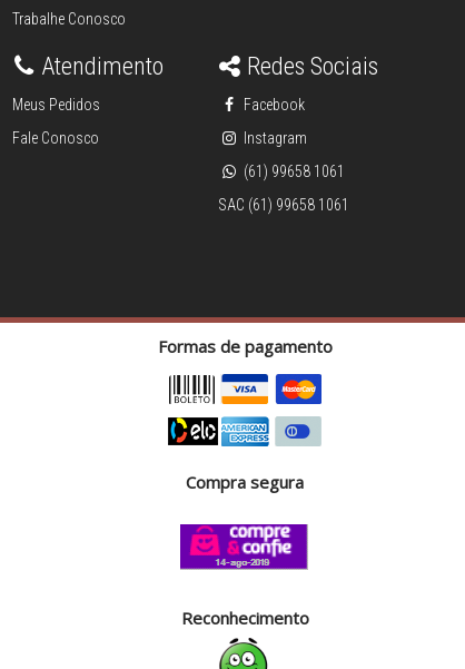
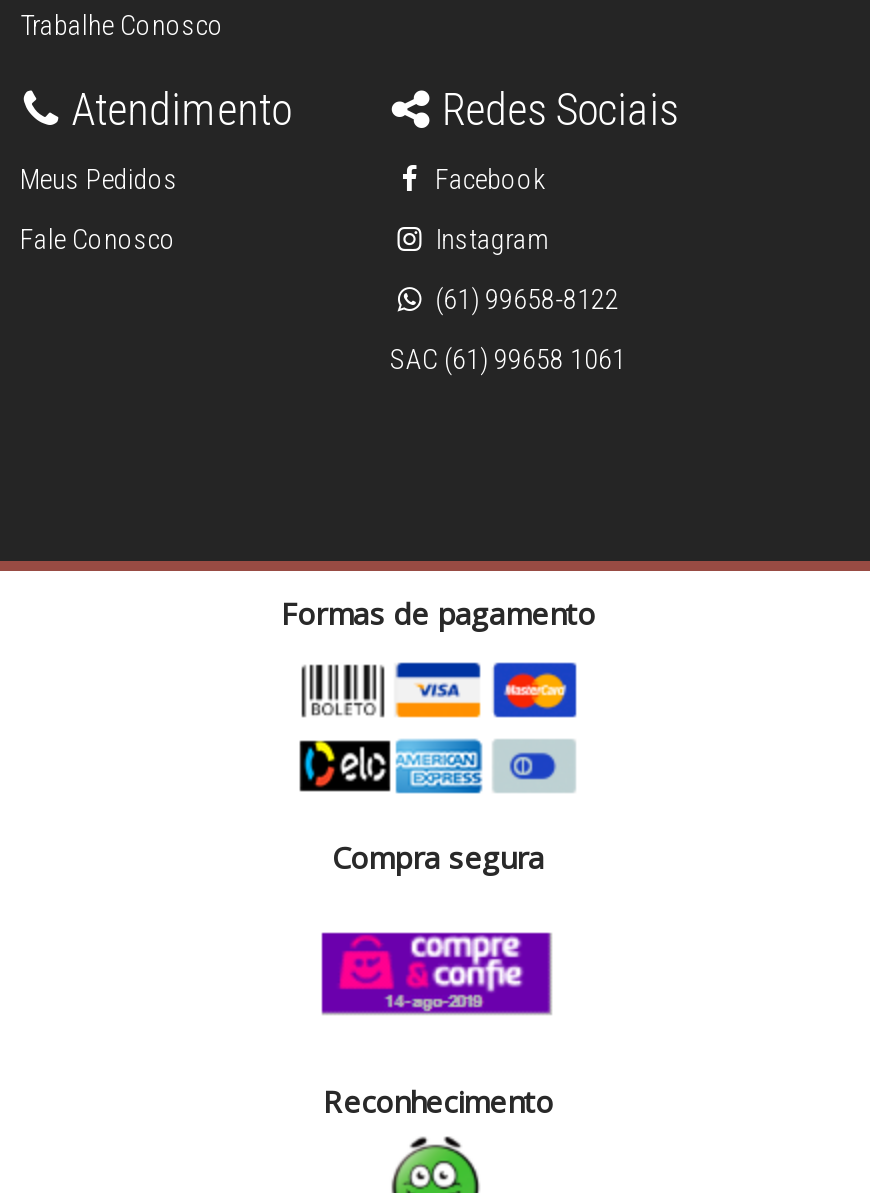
- (61) 99658 1061
+ (61) 99658-8122
